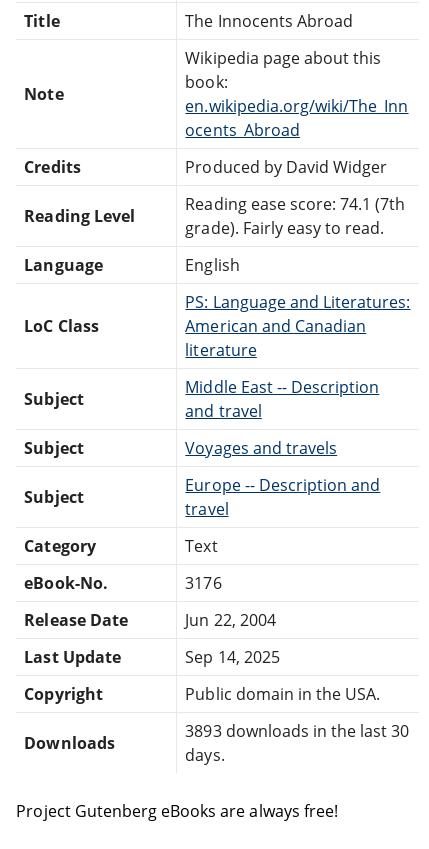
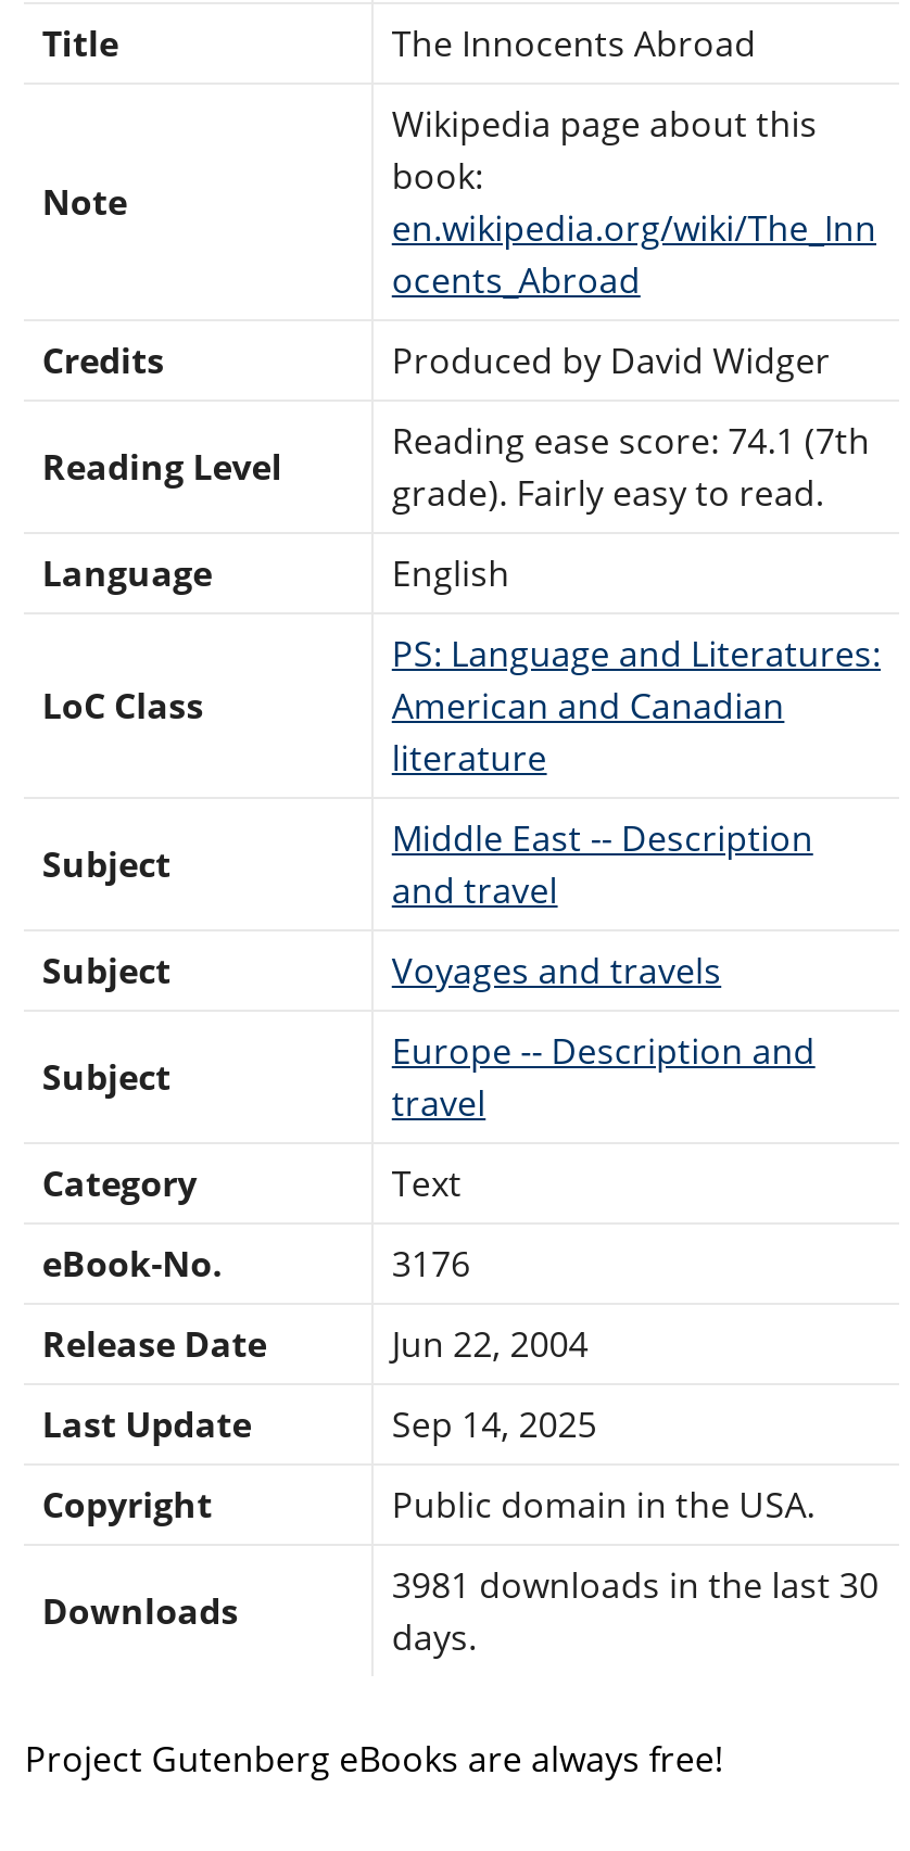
- 3893 downloads in the last 30
+ 3981 downloads in the last 30
